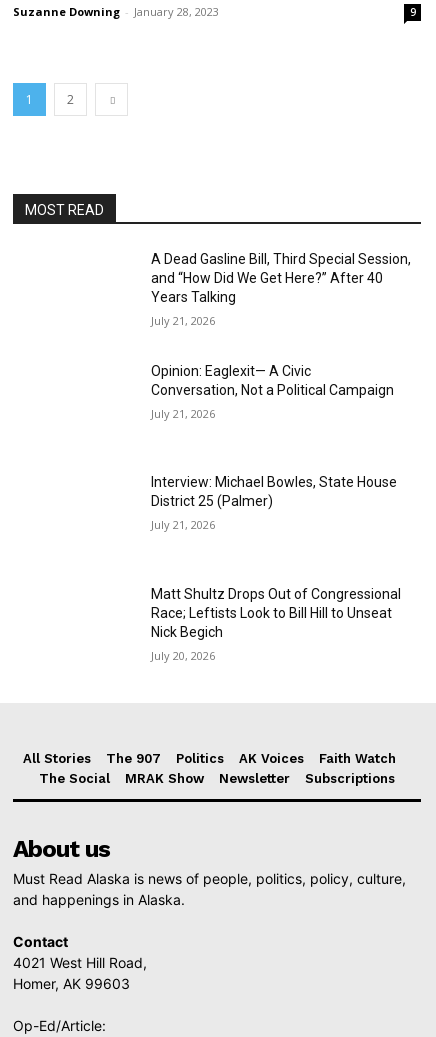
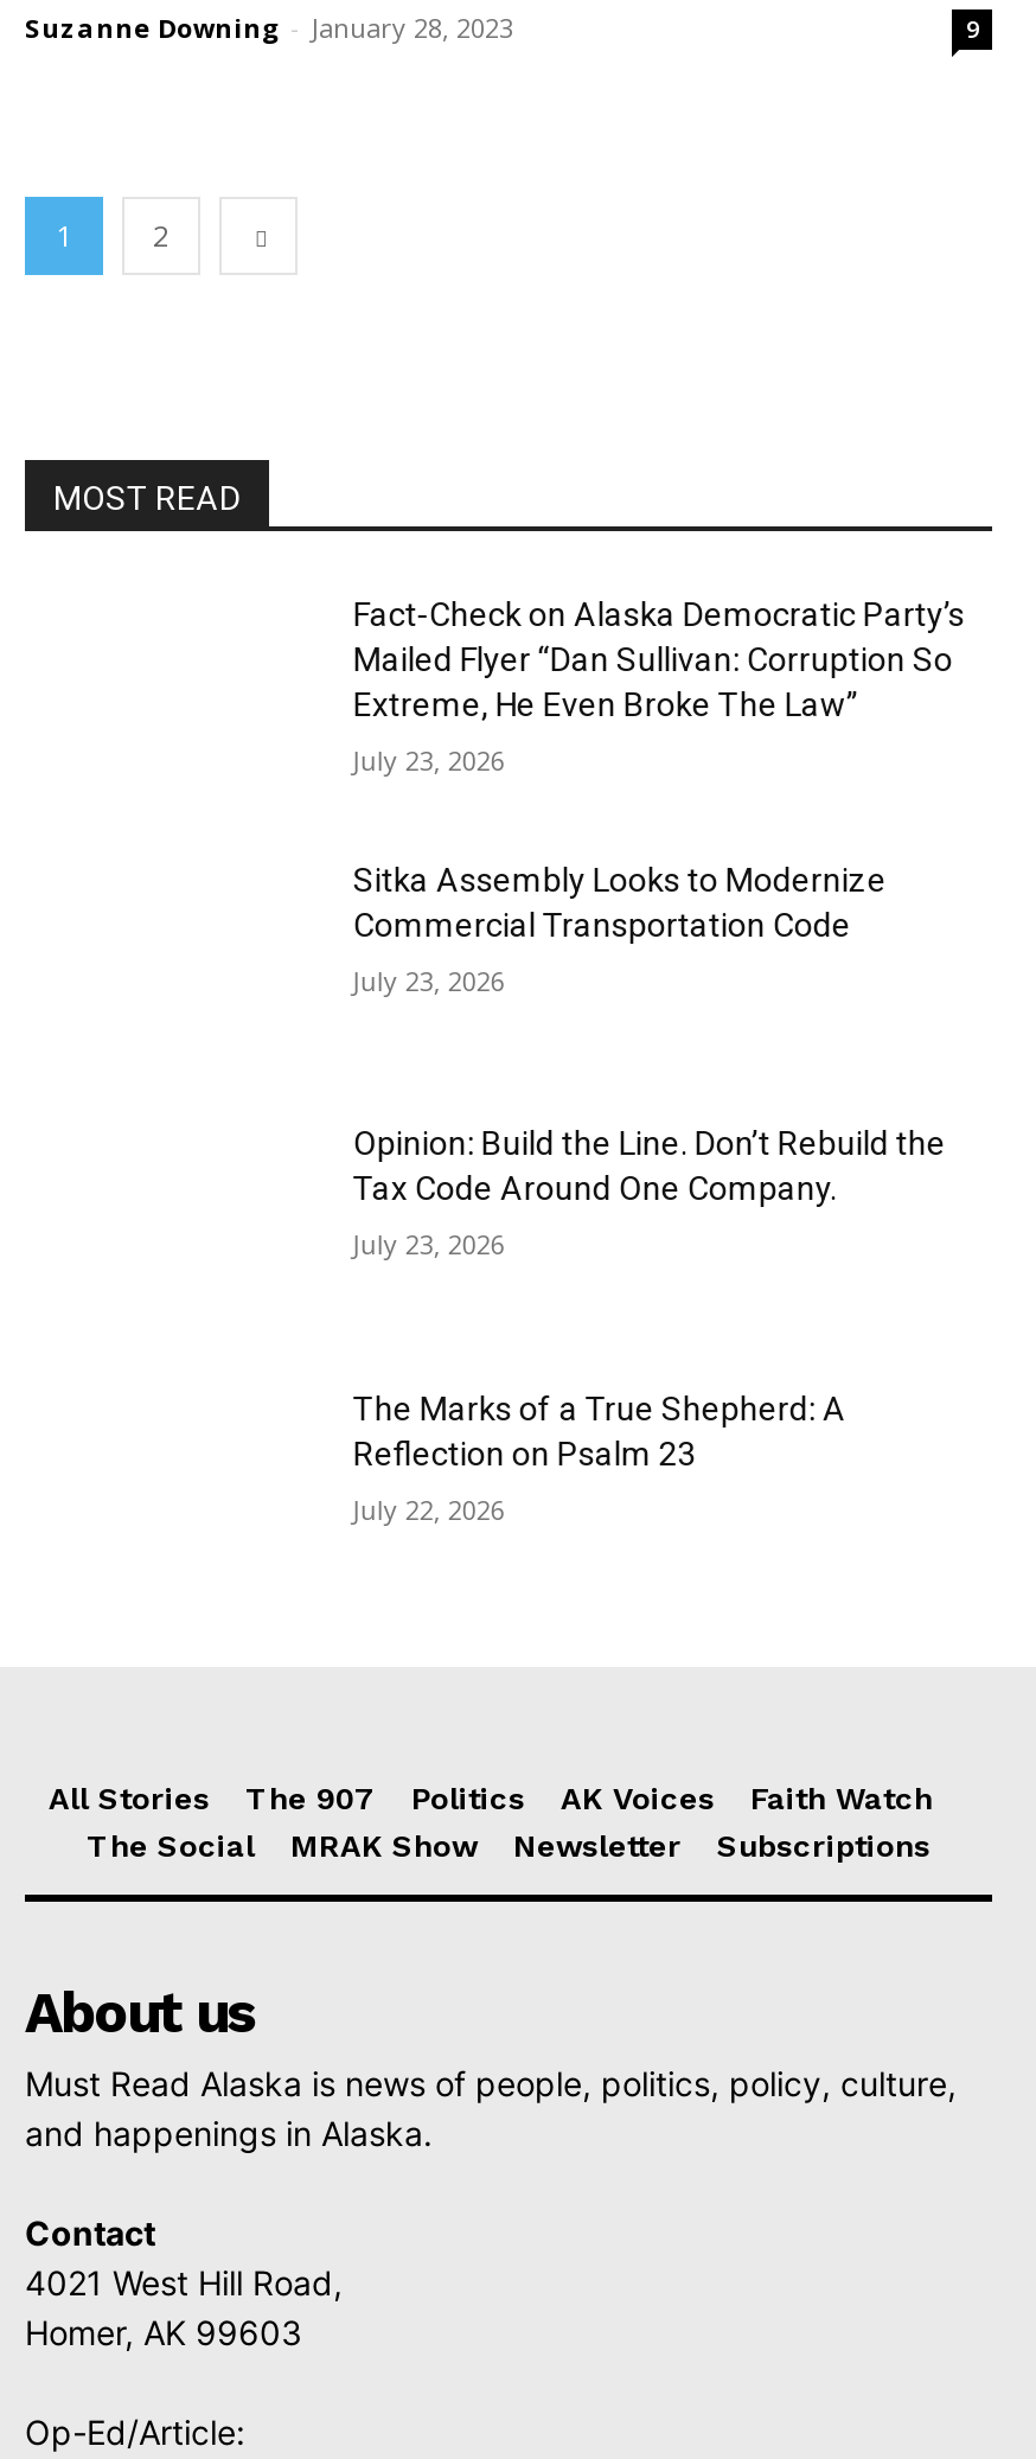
- A Dead Gasline Bill, Third Special Session,
- and “How Did We Get Here?” After 40
- Years Talking
+ Fact-Check on Alaska Democratic Party’s
+ Mailed Flyer “Dan Sullivan: Corruption So
+ Extreme, He Even Broke The Law”

- July 21, 2026
+ July 23, 2026

- Opinion: Eaglexit— A Civic
- Conversation, Not a Political Campaign
+ Sitka Assembly Looks to Modernize
+ Commercial Transportation Code

- July 21, 2026
+ July 23, 2026

- Interview: Michael Bowles, State House
- District 25 (Palmer)
+ Opinion: Build the Line. Don’t Rebuild the
+ Tax Code Around One Company.

- July 21, 2026
+ July 23, 2026

- Matt Shultz Drops Out of Congressional
- Race; Leftists Look to Bill Hill to Unseat
- Nick Begich
+ The Marks of a True Shepherd: A
+ Reflection on Psalm 23

- July 20, 2026
+ July 22, 2026
